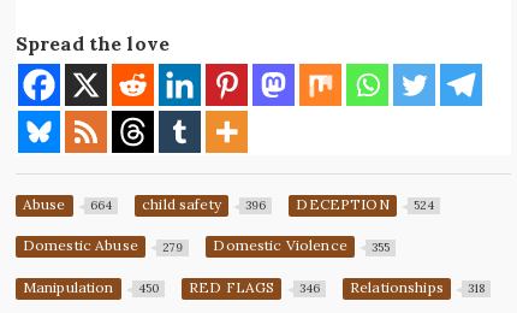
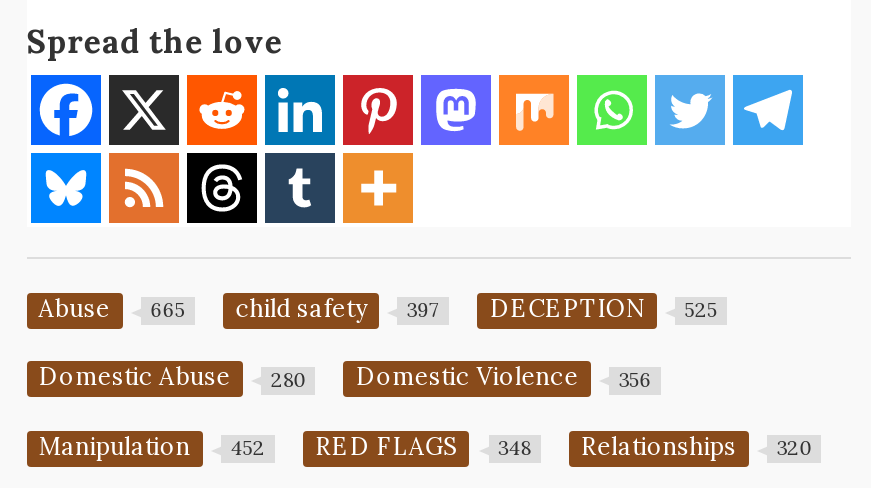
- 664
+ 665

- 396
+ 397

- 524
+ 525

- 279
+ 280

- 355
+ 356

- 450
+ 452

- 346
+ 348

- 318
+ 320
